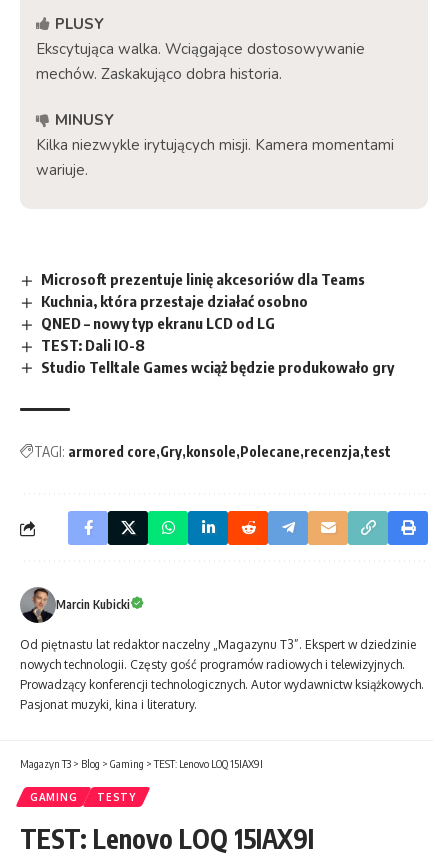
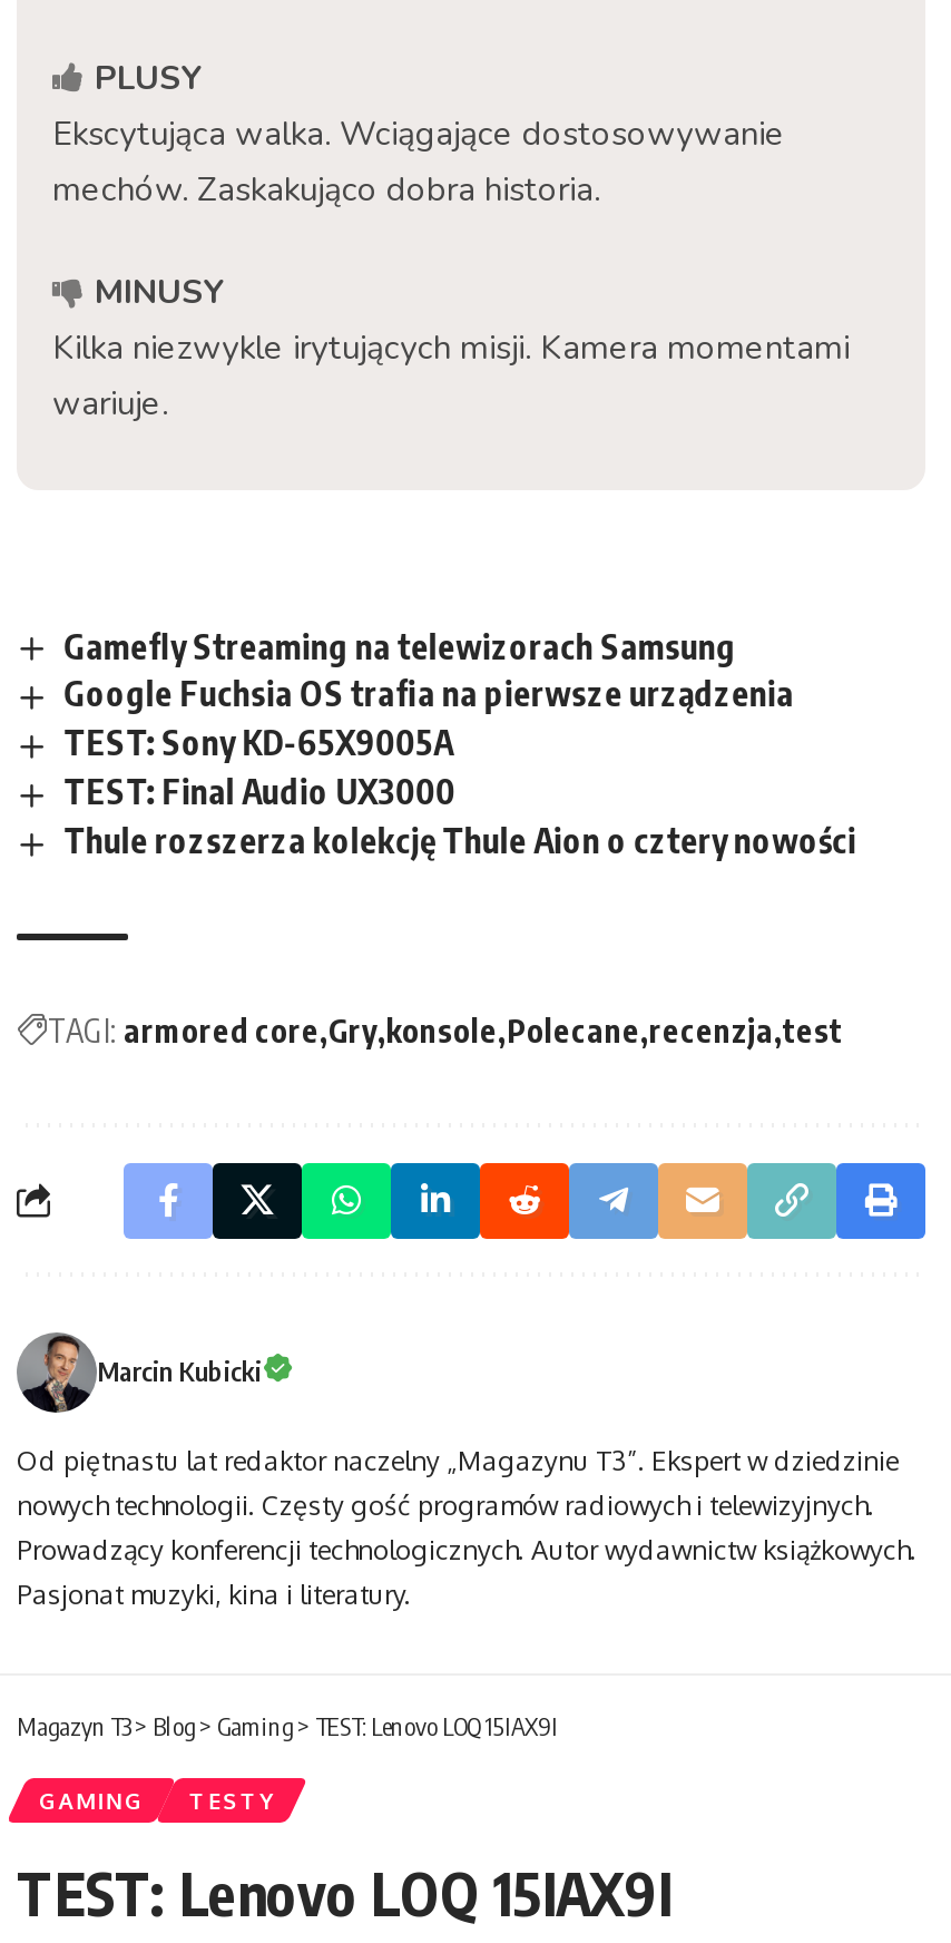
- Microsoft prezentuje linię akcesoriów dla Teams
- Kuchnia, która przestaje działać osobno
- QNED – nowy typ ekranu LCD od LG
- TEST: Dali IO-8
- Studio Telltale Games wciąż będzie produkowało gry
+ Gamefly Streaming na telewizorach Samsung
+ Google Fuchsia OS trafia na pierwsze urządzenia
+ TEST: Sony KD-65X9005A
+ TEST: Final Audio UX3000
+ Thule rozszerza kolekcję Thule Aion o cztery nowości
